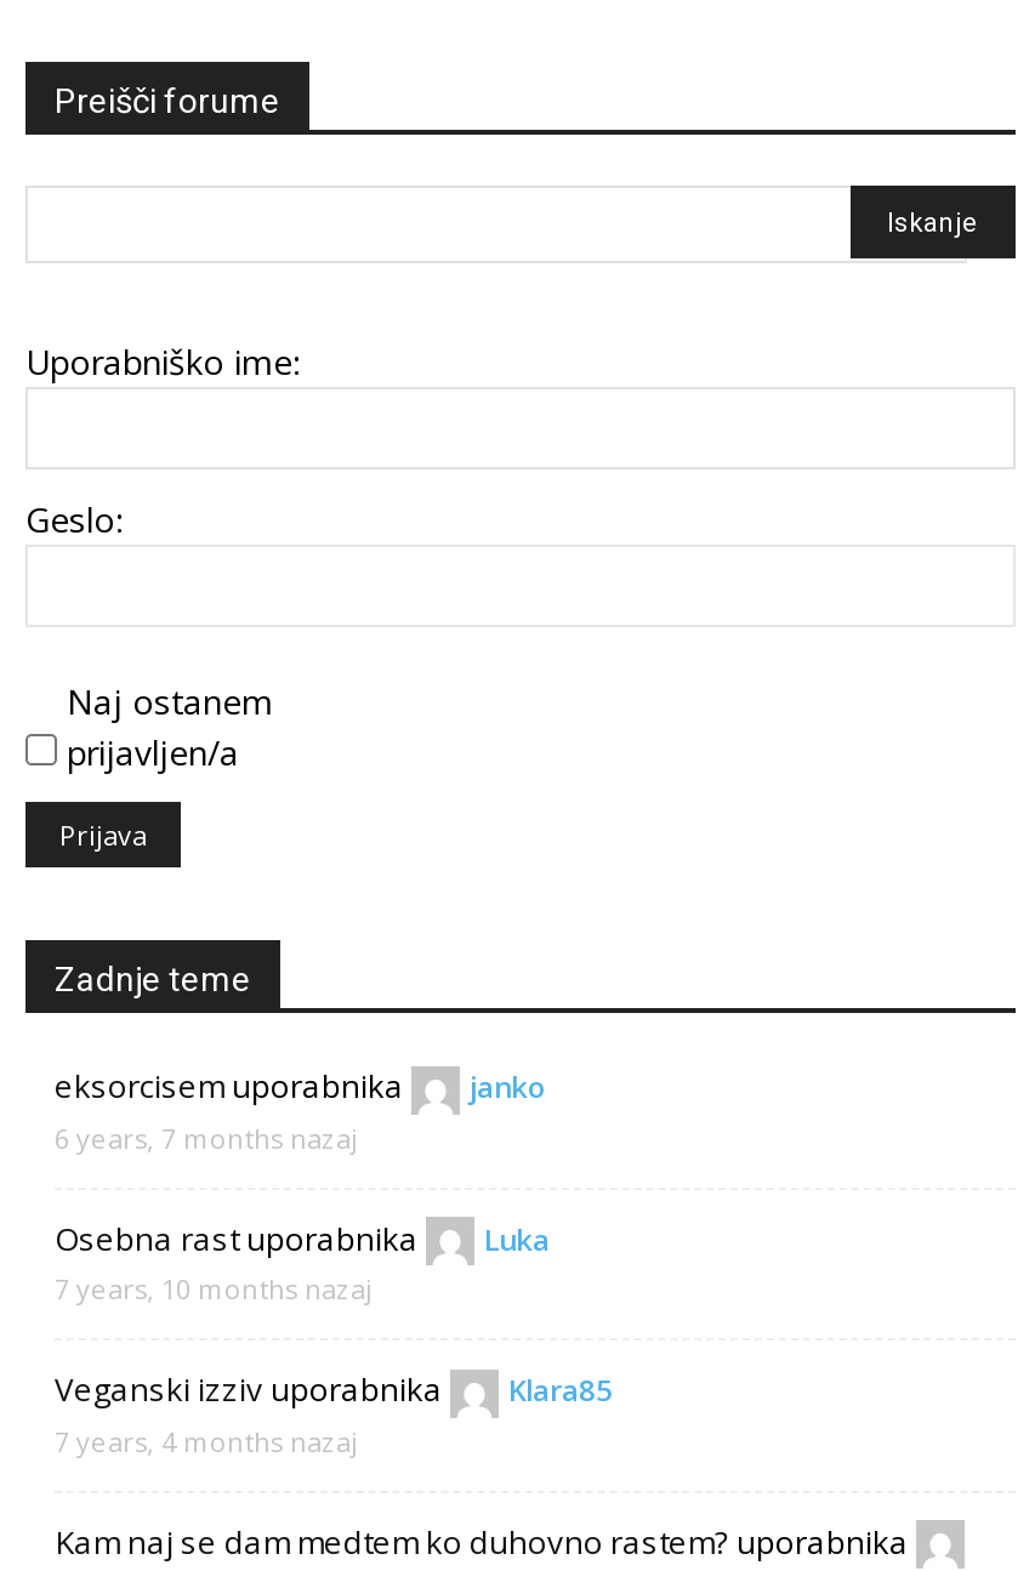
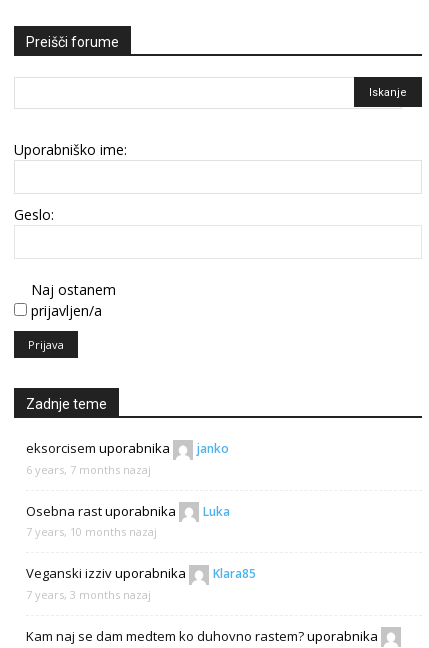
- 7 years, 4 months nazaj
+ 7 years, 3 months nazaj
